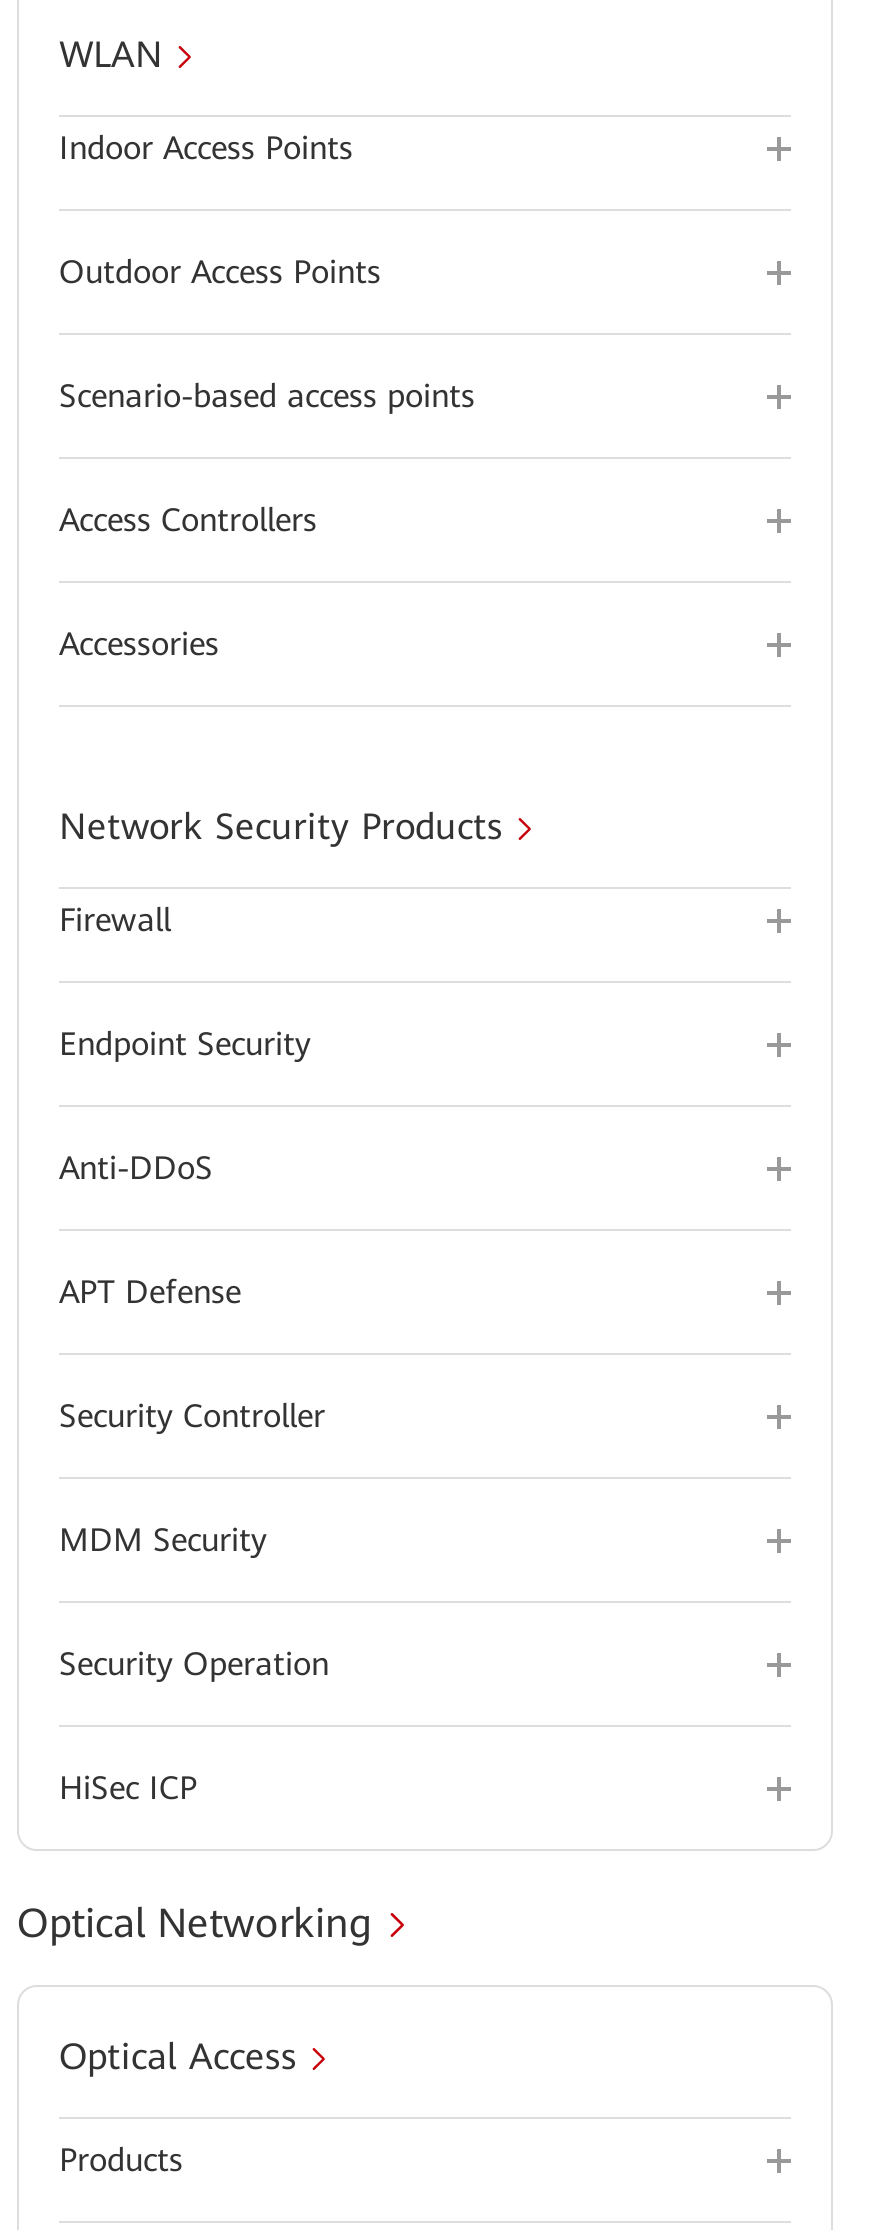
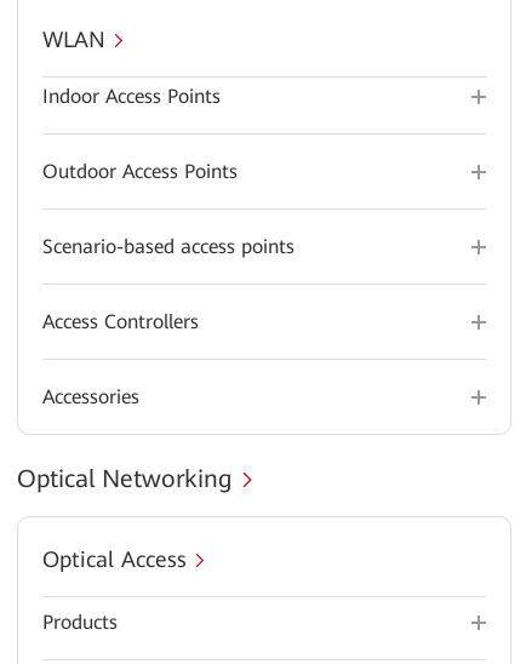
- Network Security Products
- Firewall
- Endpoint Security
- Anti-DDoS
- APT Defense
- Security Controller
- MDM Security
- Security Operation
- HiSec ICP
